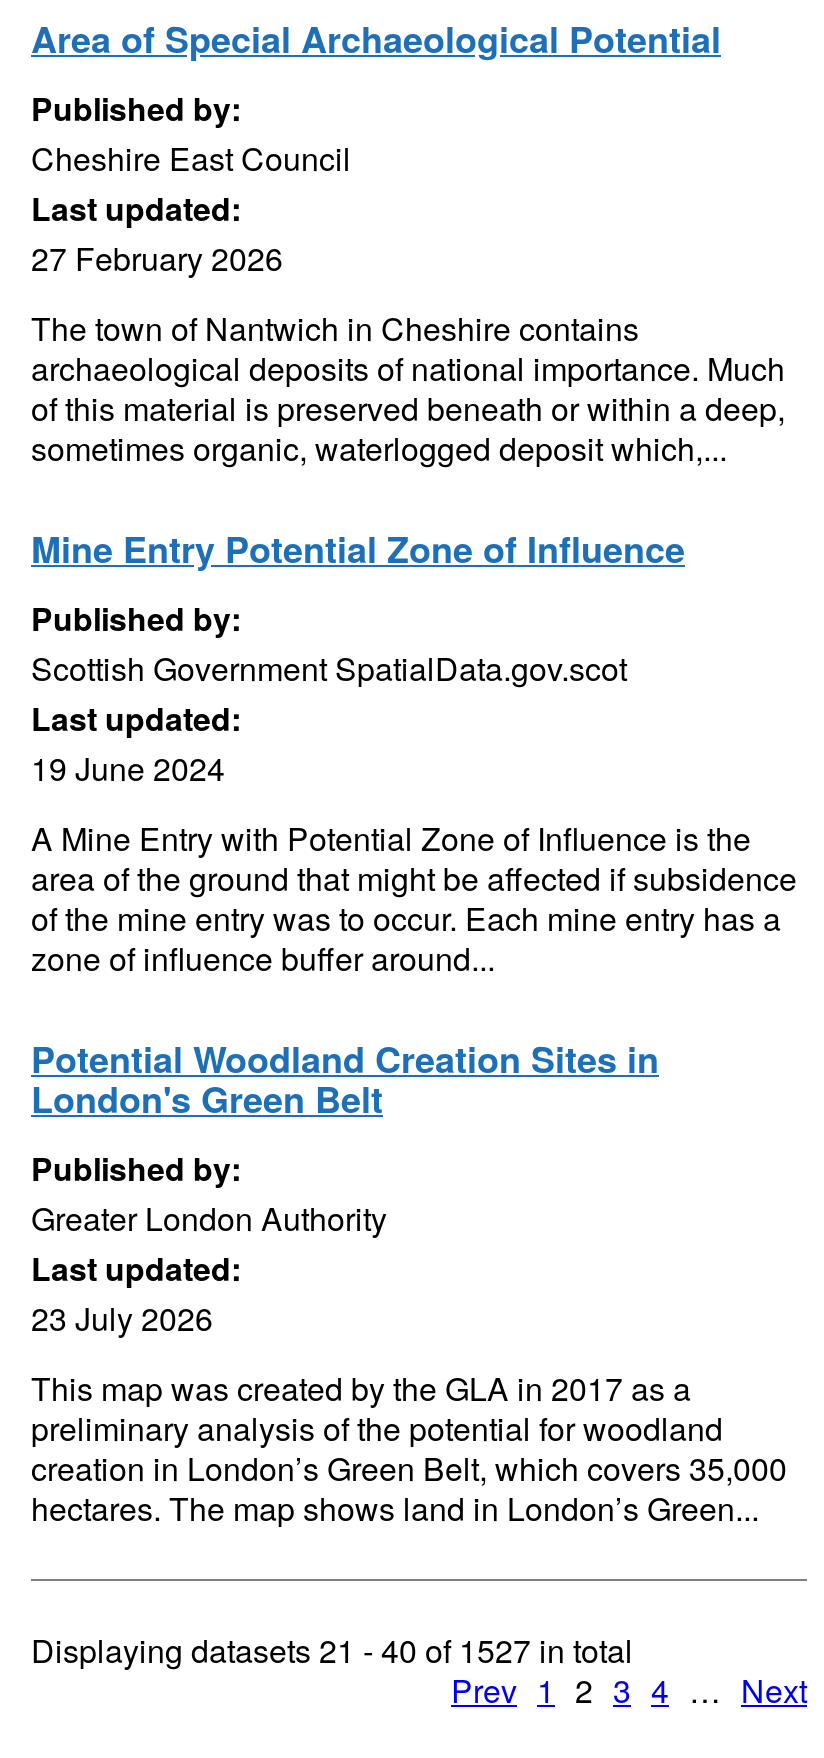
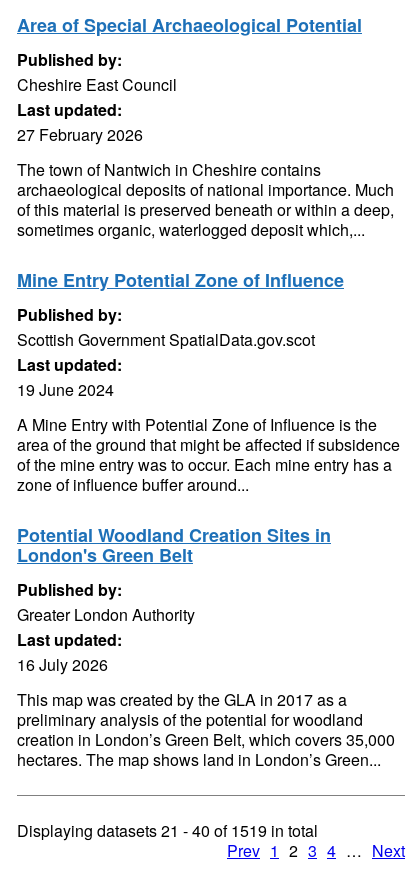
- 23 July 2026
+ 16 July 2026

- Displaying datasets 21 - 40 of 1527 in total
+ Displaying datasets 21 - 40 of 1519 in total
